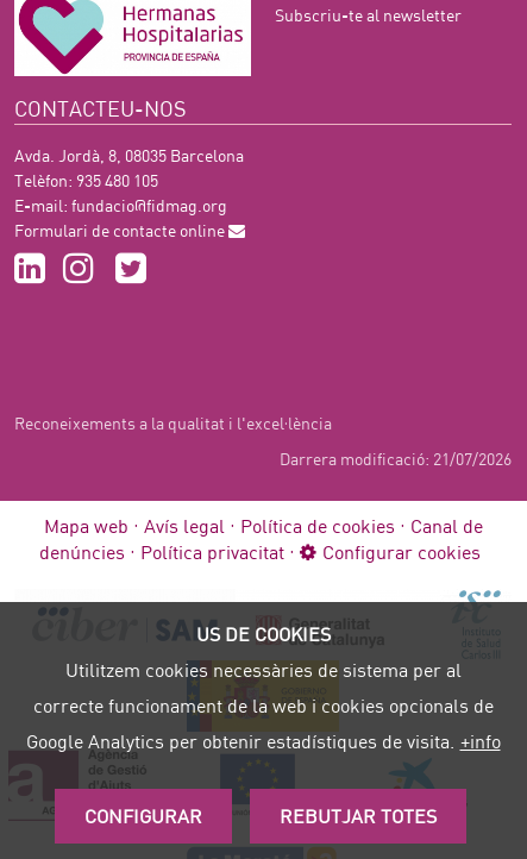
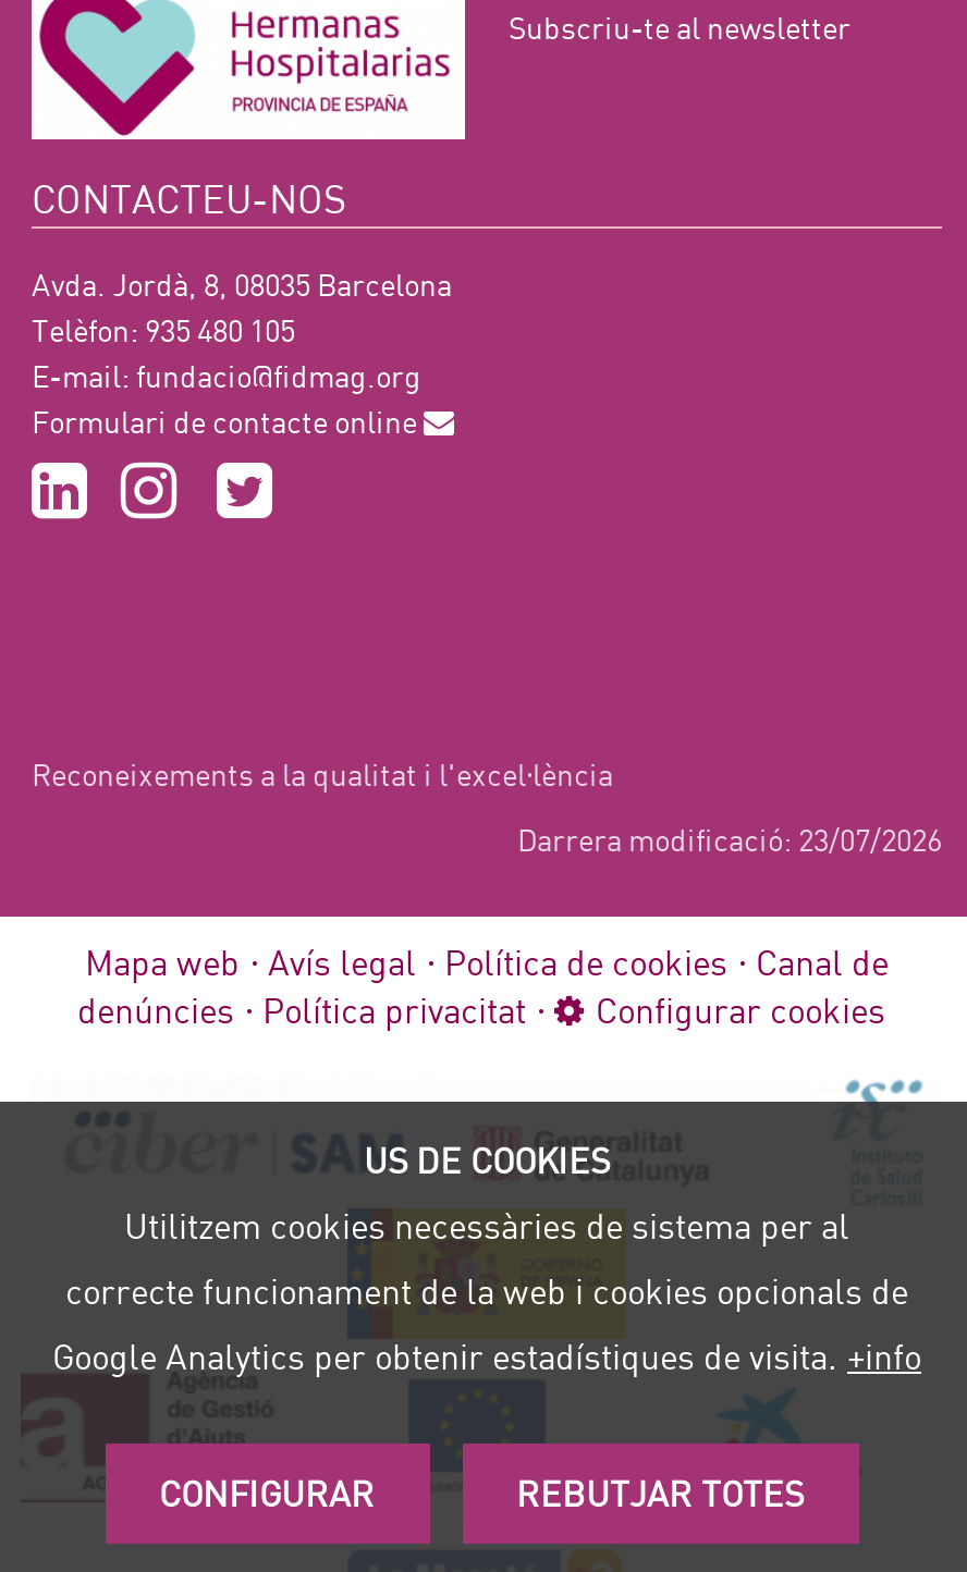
- Darrera modificació: 21/07/2026
+ Darrera modificació: 23/07/2026
